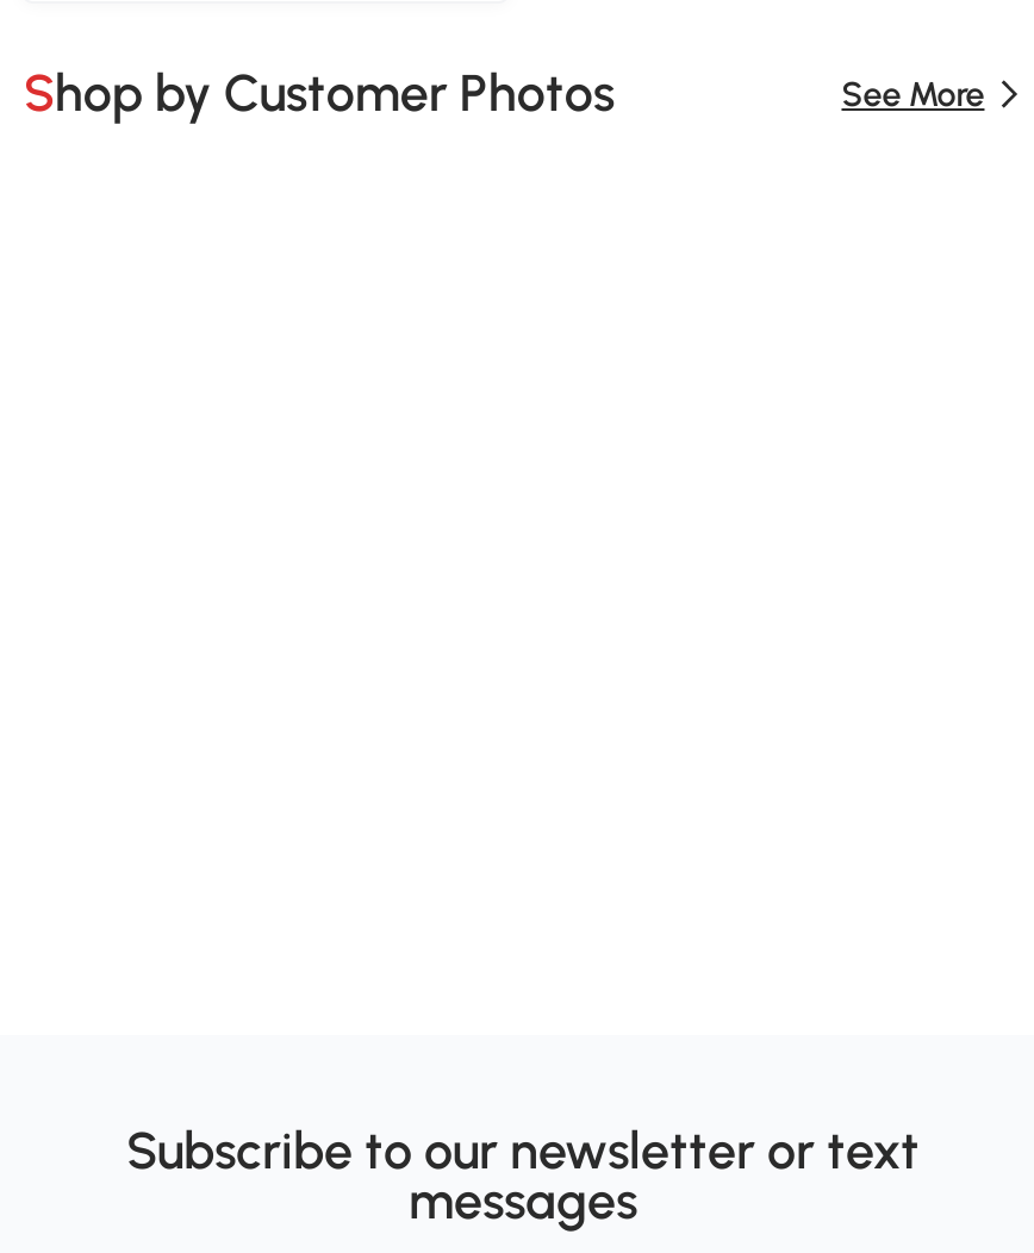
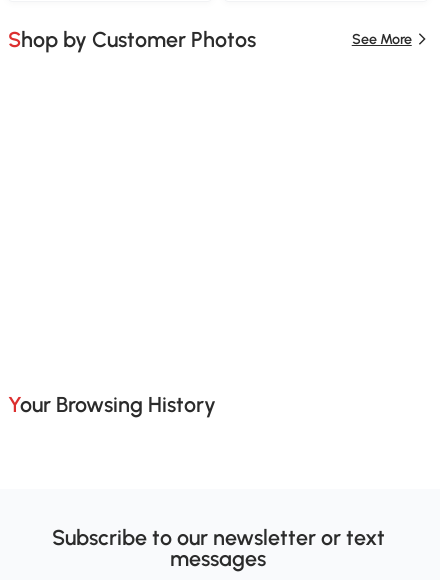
+ Your Browsing History
